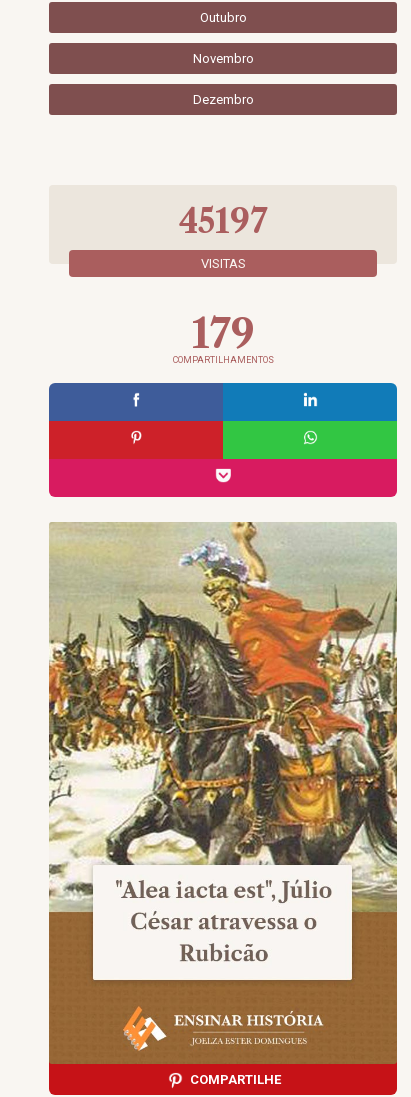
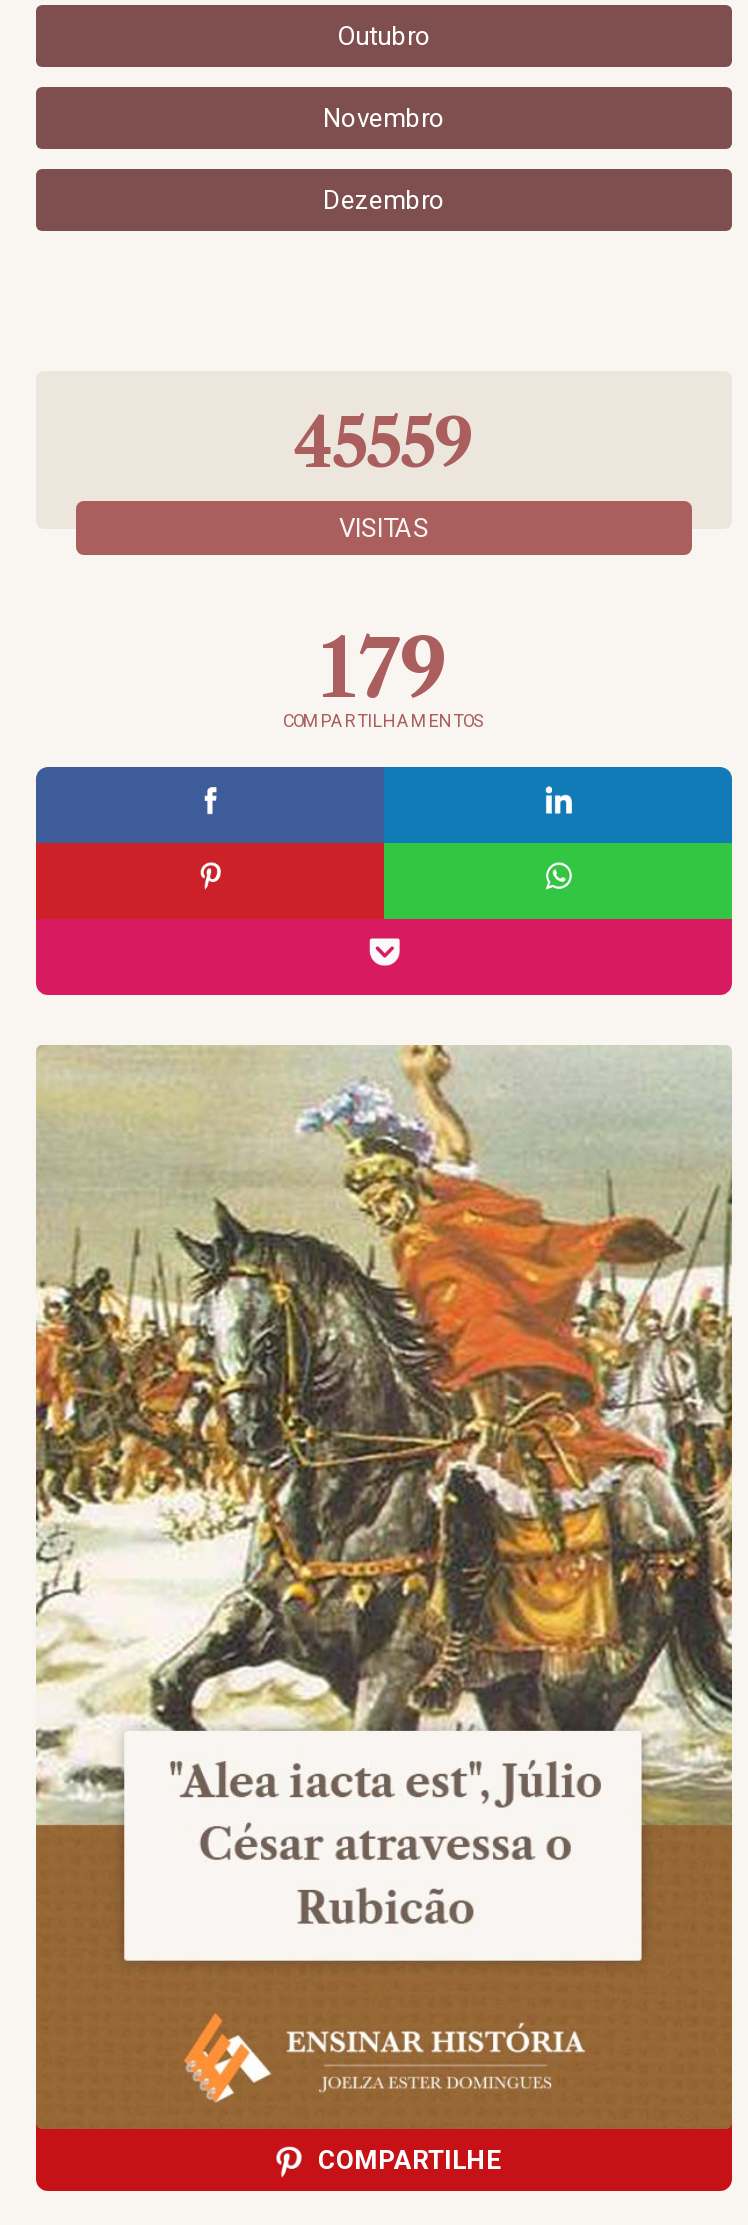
- 45197
+ 45559
